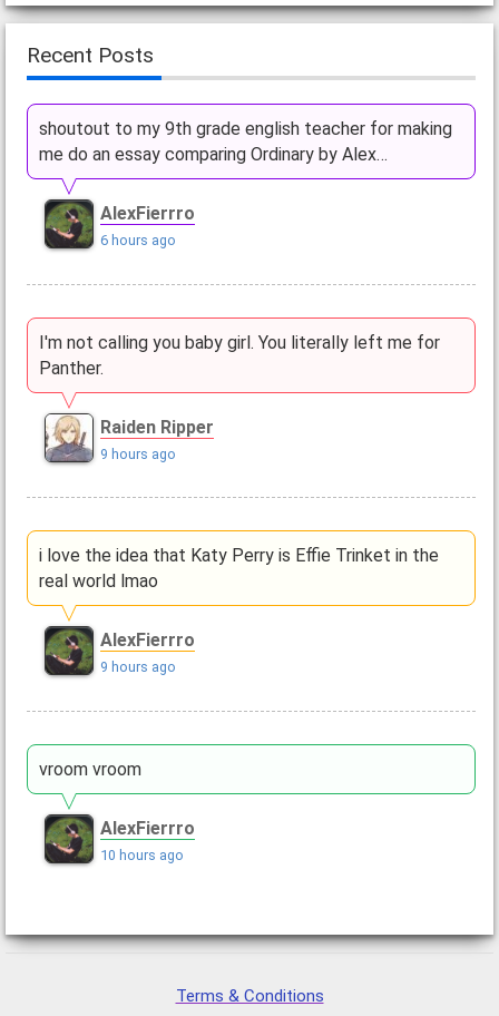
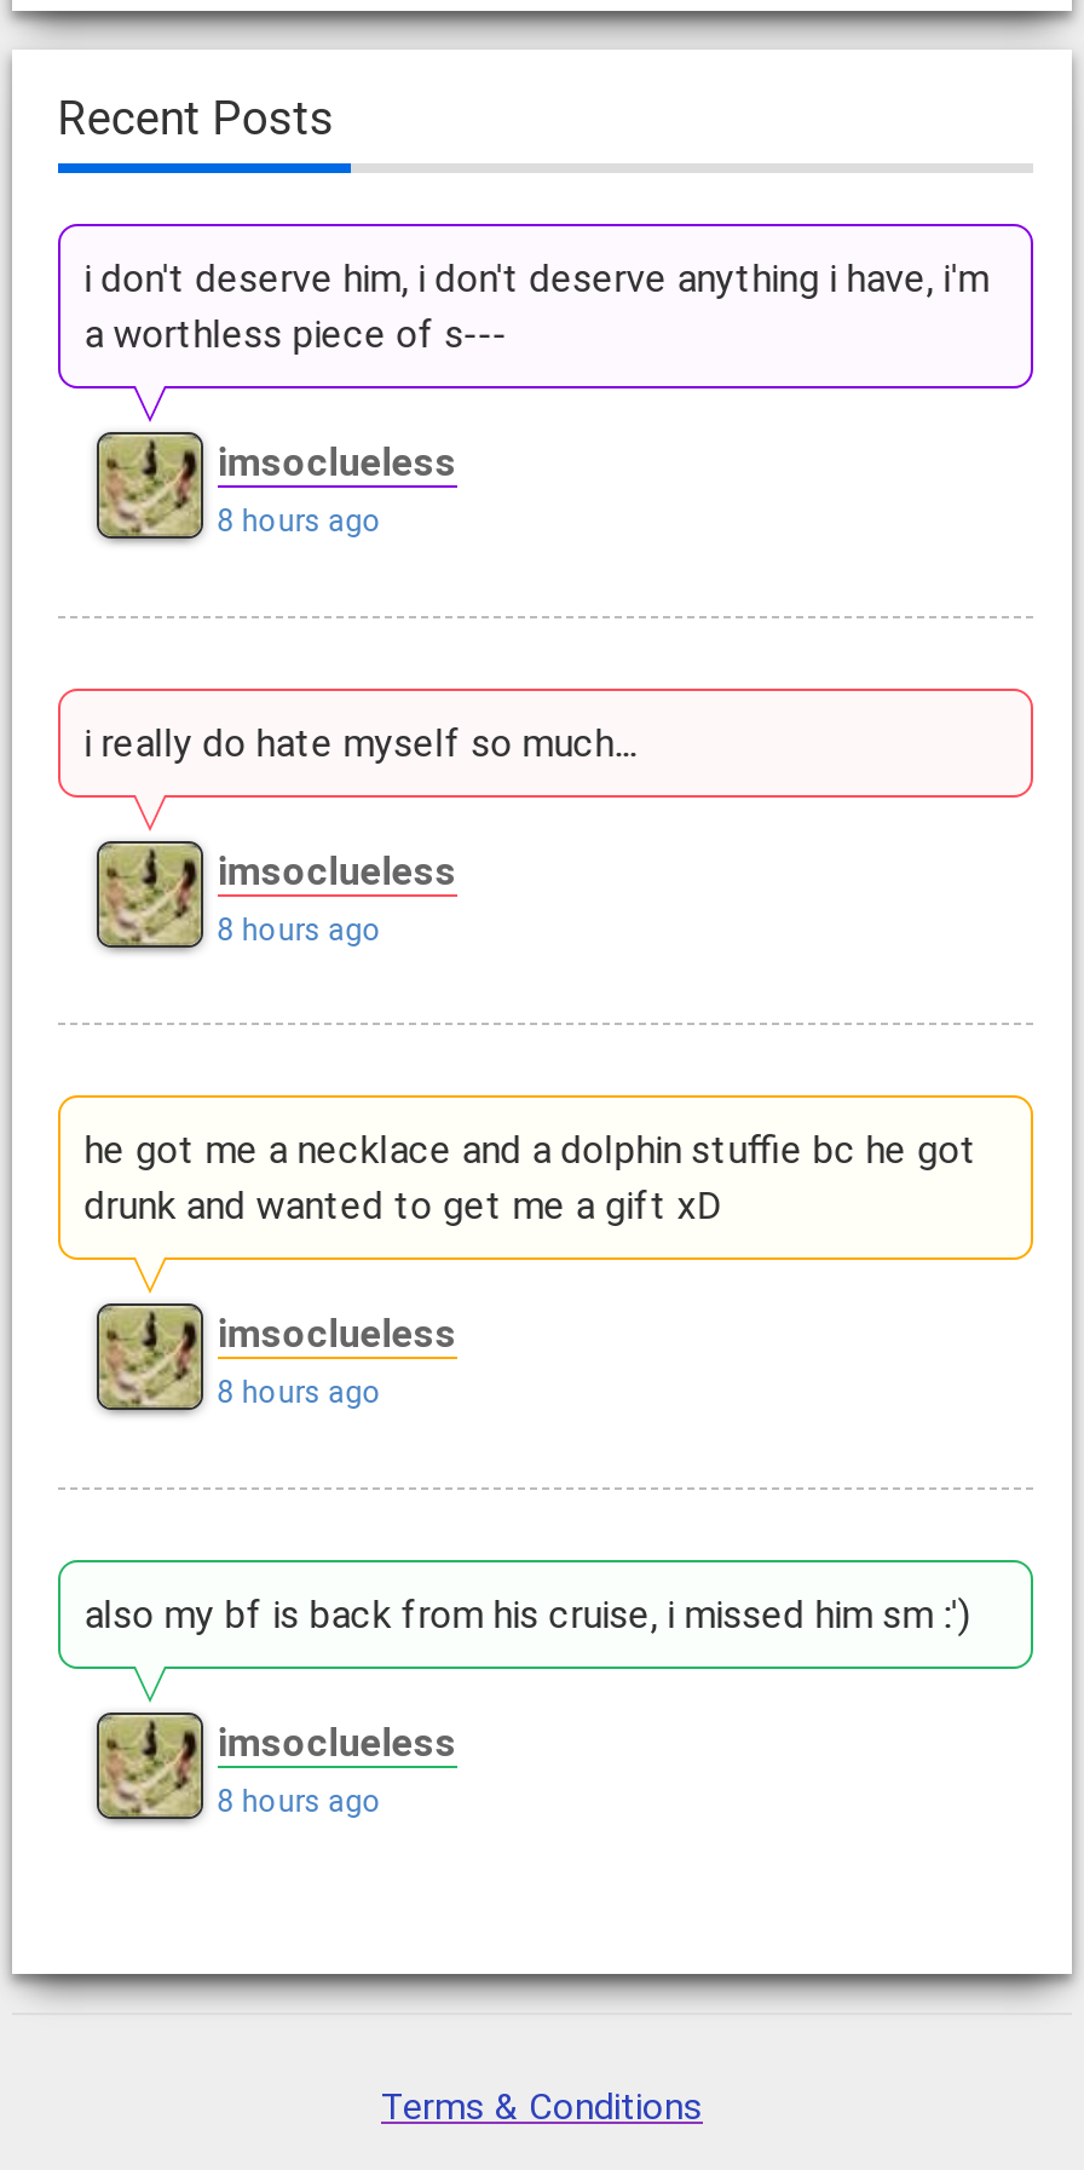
- shoutout to my 9th grade english teacher for making
- me do an essay comparing Ordinary by Alex…
+ i don't deserve him, i don't deserve anything i have, i'm
+ a worthless piece of s---

- [image]
- AlexFierrro
- 6 hours ago
+ [image]
+ imsoclueless
+ 8 hours ago

- I'm not calling you baby girl. You literally left me for
- Panther.
+ i really do hate myself so much...

- [image]
- Raiden Ripper
- 9 hours ago
+ [image]
+ imsoclueless
+ 8 hours ago

- i love the idea that Katy Perry is Effie Trinket in the
- real world lmao
+ he got me a necklace and a dolphin stuffie bc he got
+ drunk and wanted to get me a gift xD

- [image]
- AlexFierrro
- 9 hours ago
+ [image]
+ imsoclueless
+ 8 hours ago

- vroom vroom
+ also my bf is back from his cruise, i missed him sm :')

- [image]
- AlexFierrro
- 10 hours ago
+ [image]
+ imsoclueless
+ 8 hours ago
